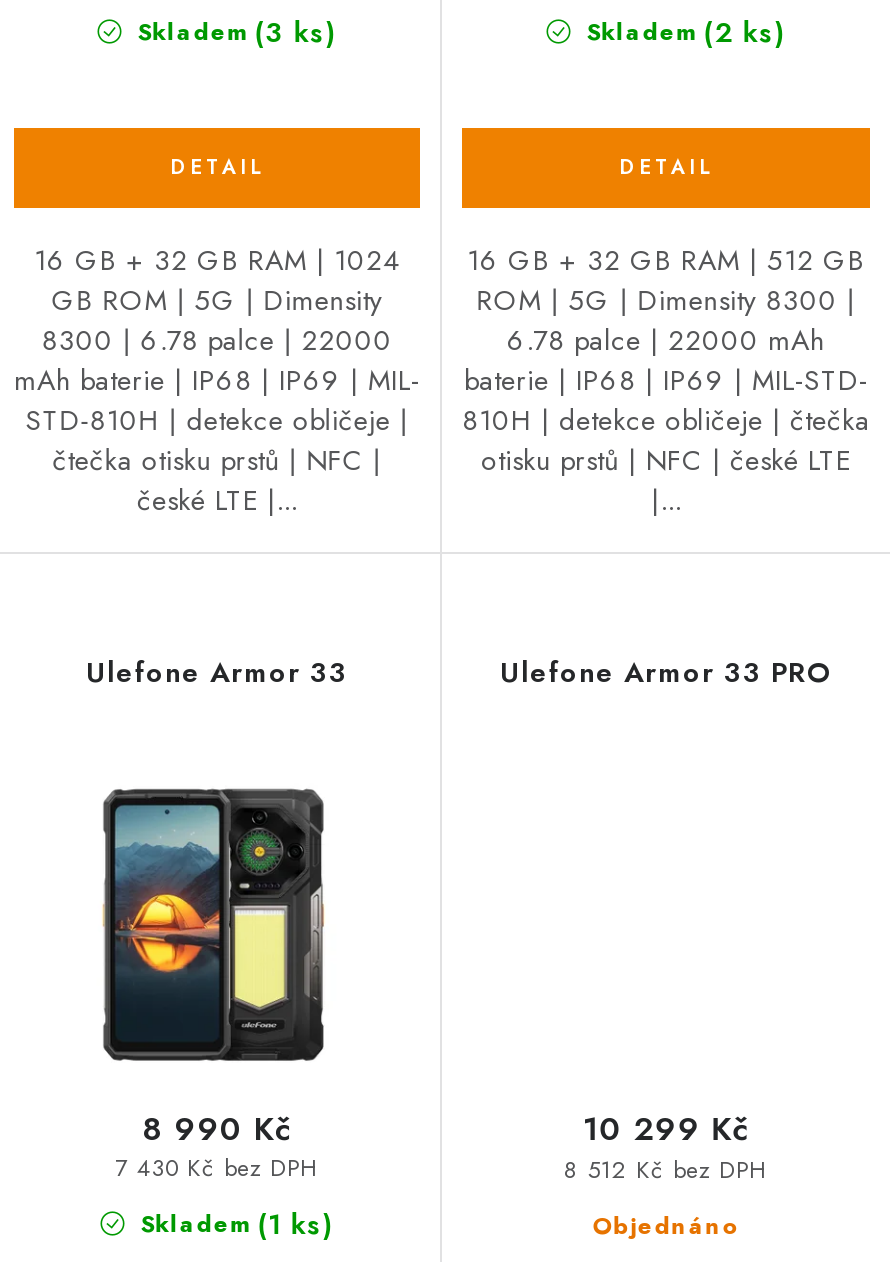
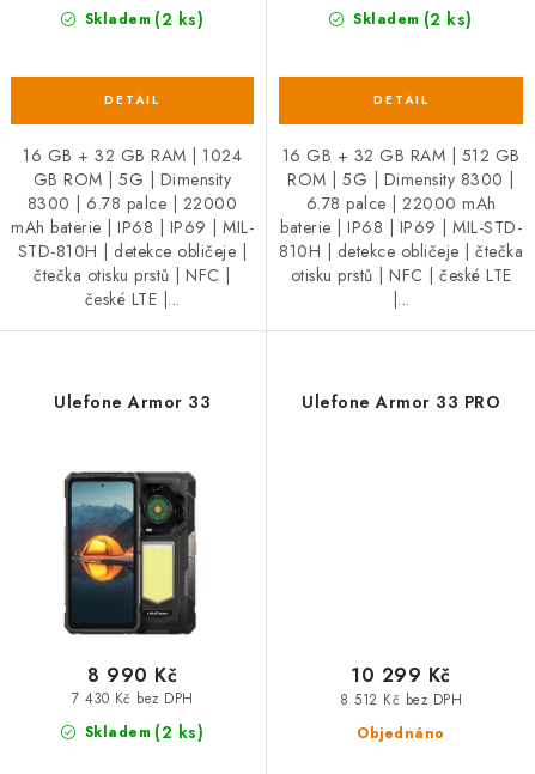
- Skladem (3 ks)
+ Skladem (2 ks)

- Skladem (1 ks)
+ Skladem (2 ks)
